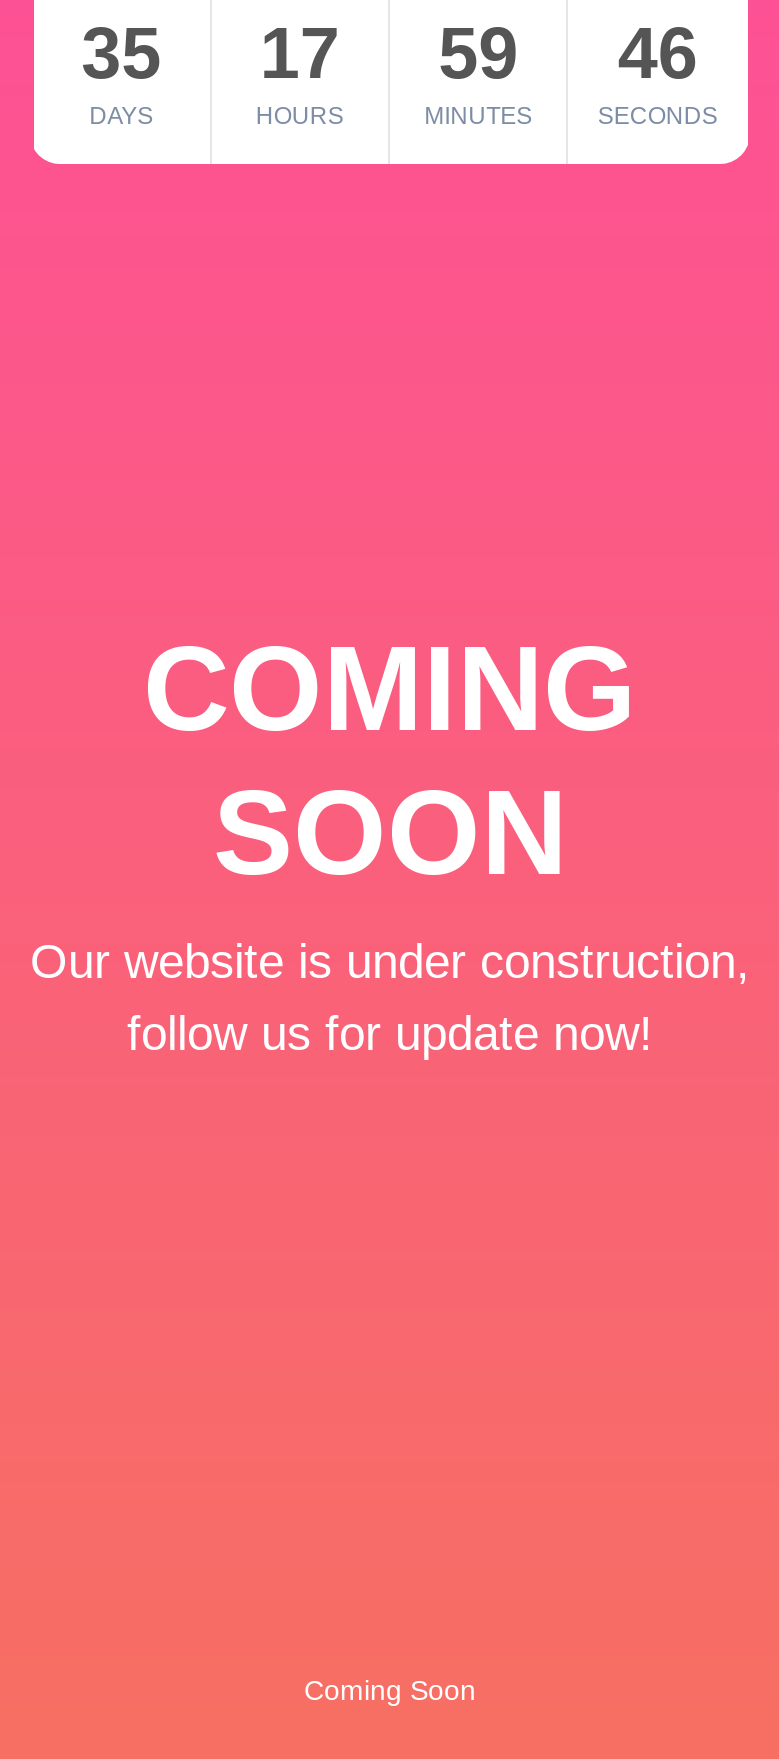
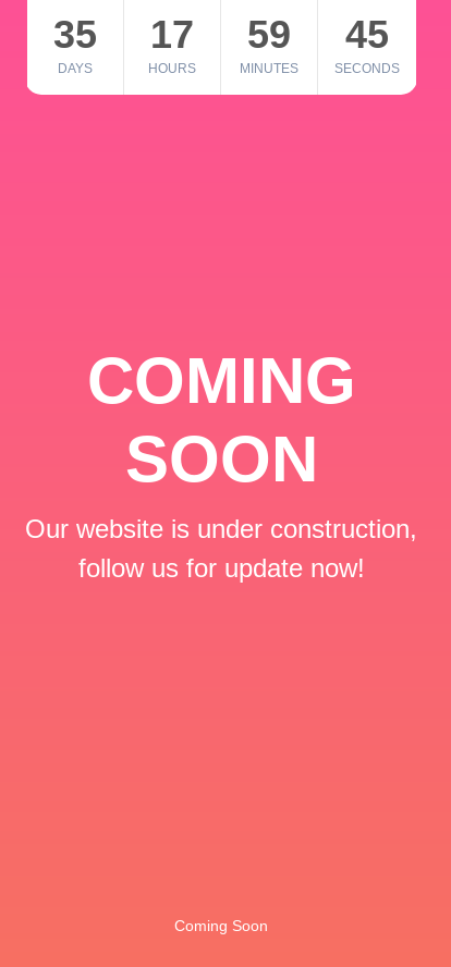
- 35 17 59 46
+ 35 17 59 45
